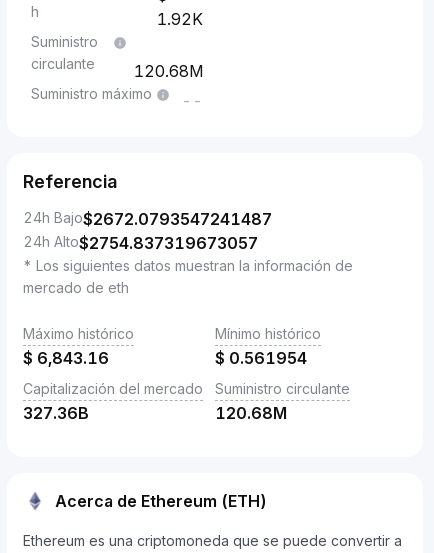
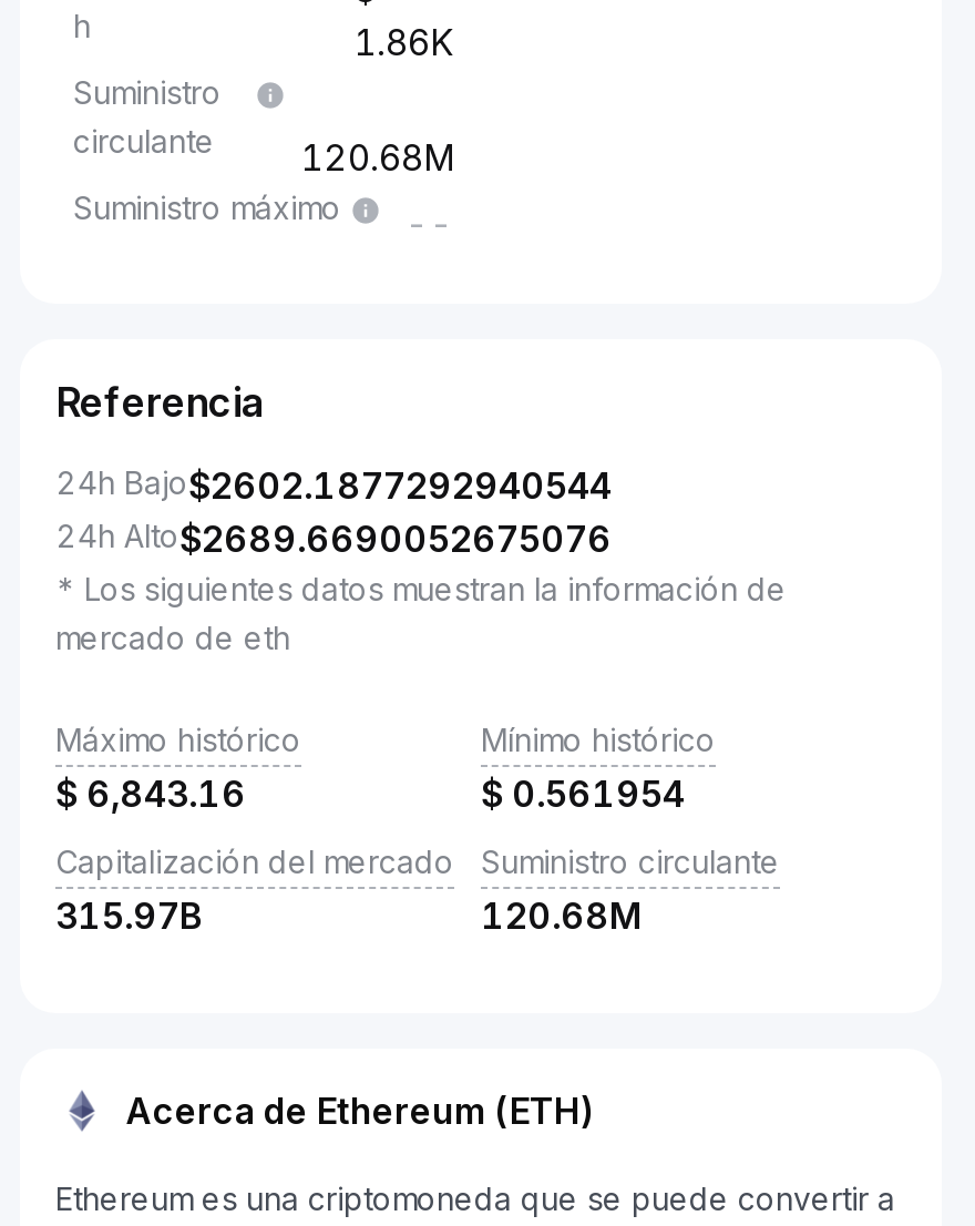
- 1.92K
+ 1.86K

- 24h Bajo$2672.0793547241487
+ 24h Bajo$2602.1877292940544

- 24h Alto$2754.837319673057
+ 24h Alto$2689.6690052675076

- 327.36B
+ 315.97B
